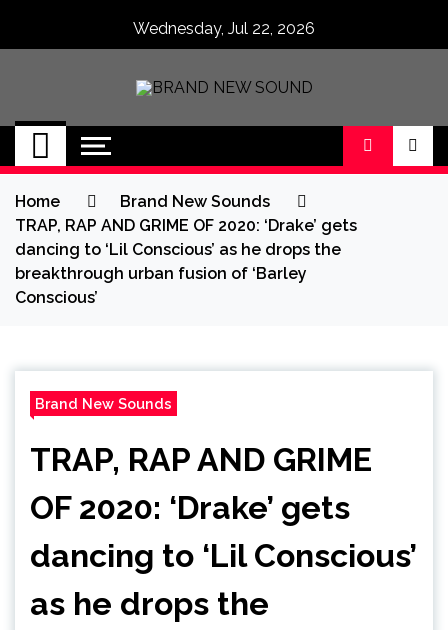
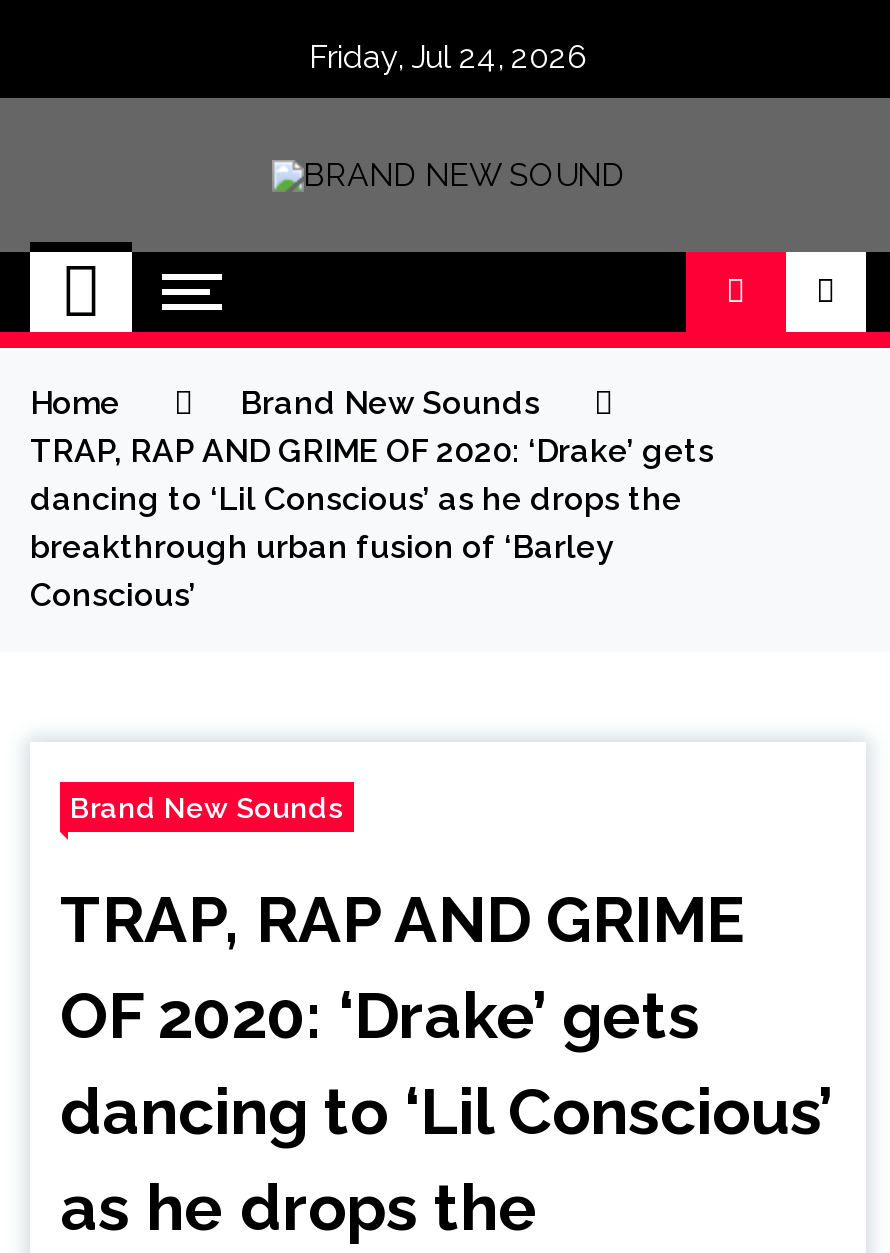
- Wednesday, Jul 22, 2026
+ Friday, Jul 24, 2026
